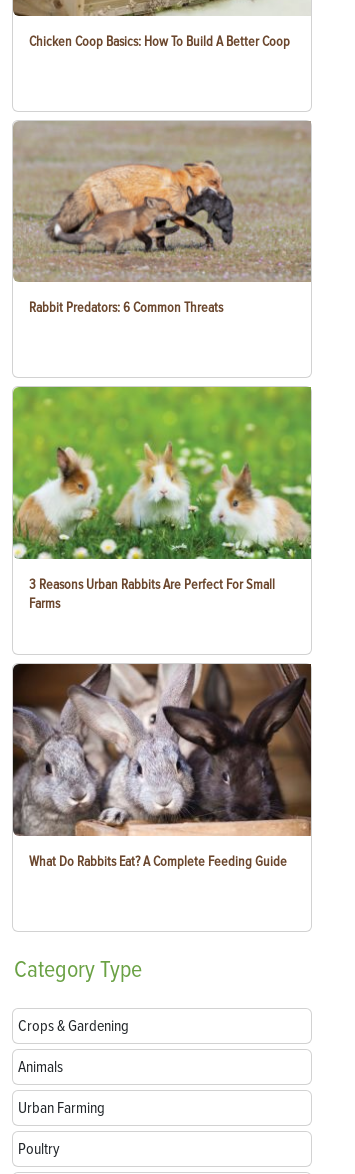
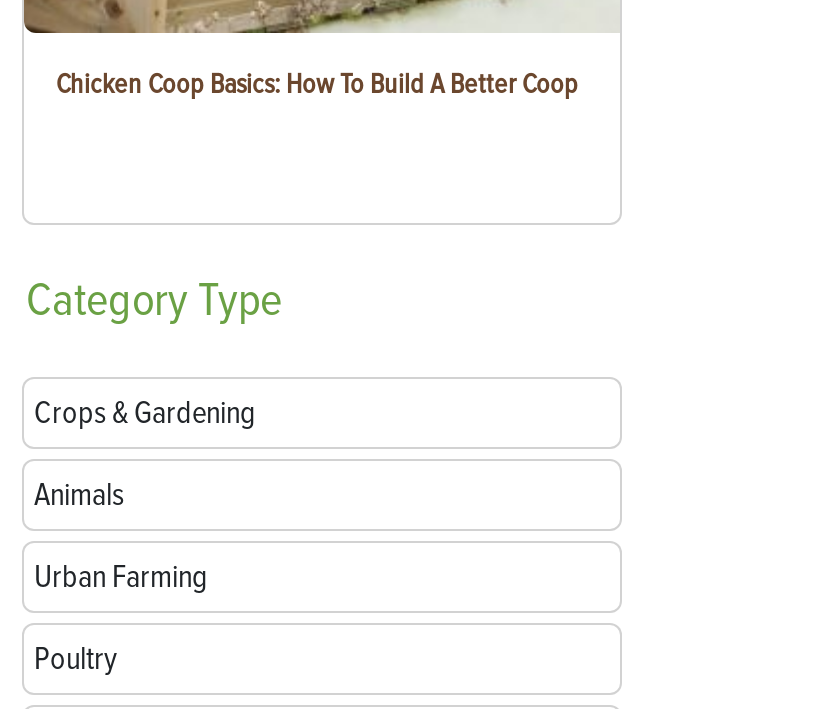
- [image]
- Rabbit Predators: 6 Common Threats

- [image]
- 3 Reasons Urban Rabbits Are Perfect For Small
- Farms

- [image]
- What Do Rabbits Eat? A Complete Feeding Guide
